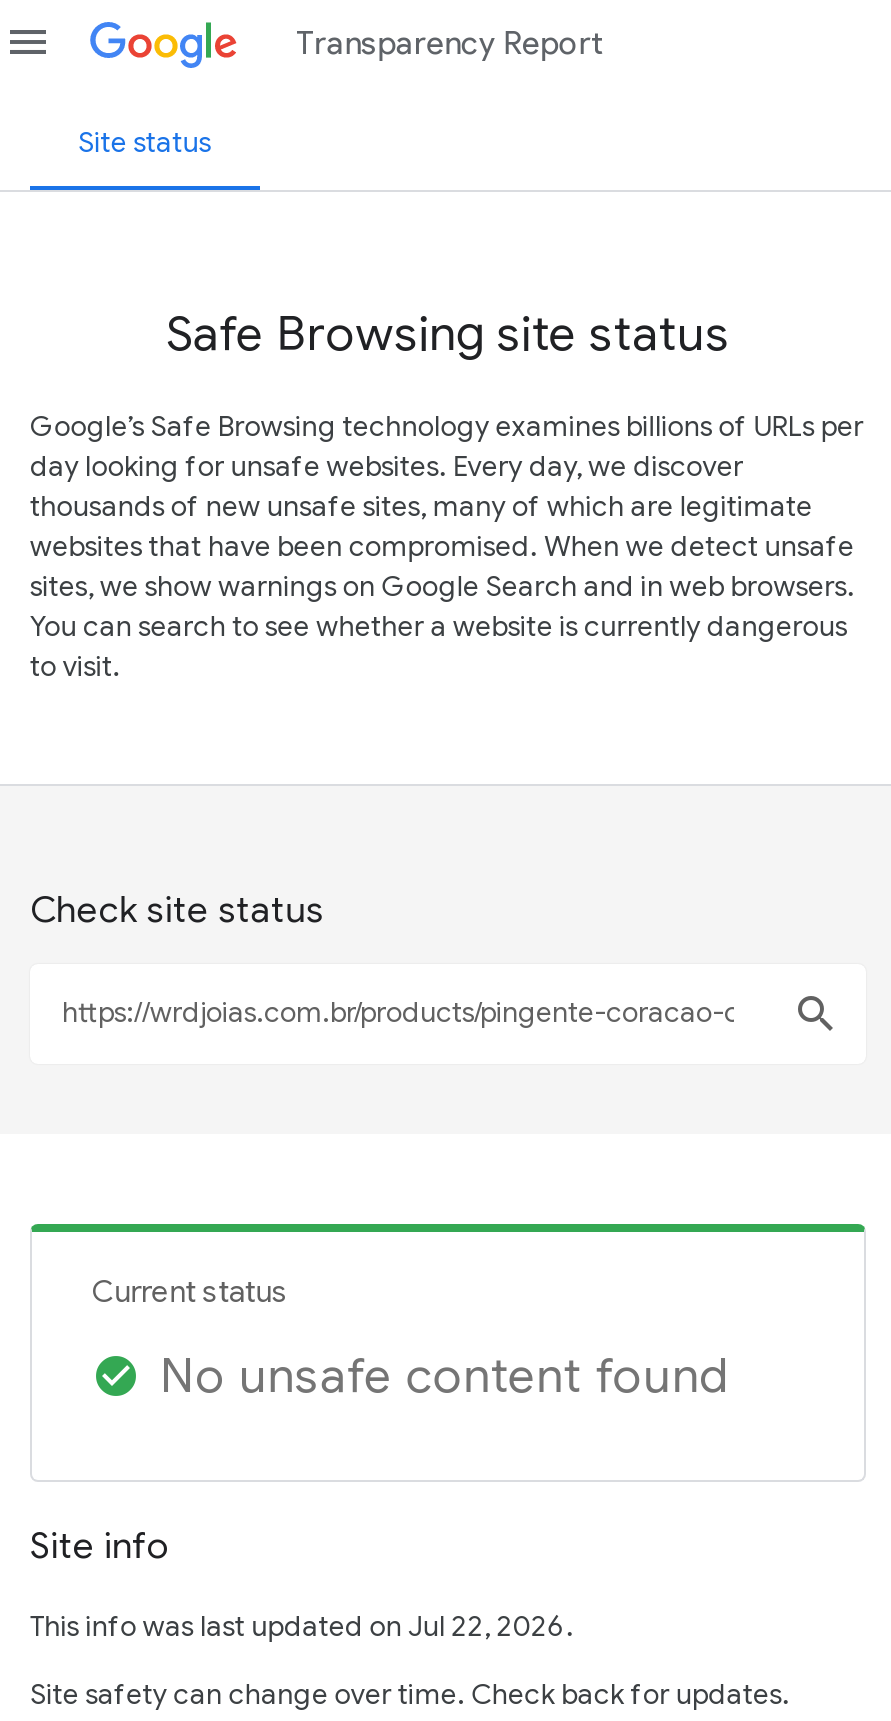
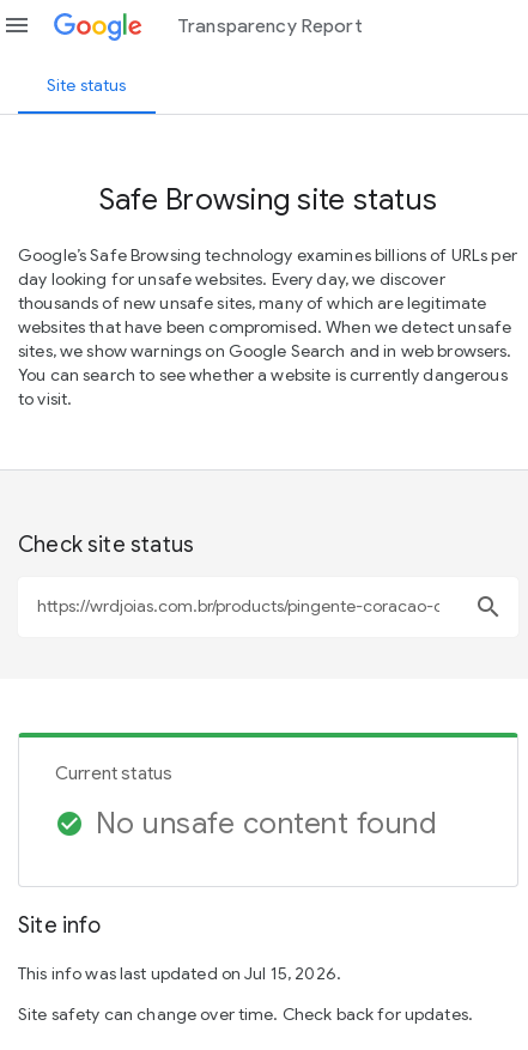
- This info was last updated on Jul 22, 2026.
+ This info was last updated on Jul 15, 2026.
